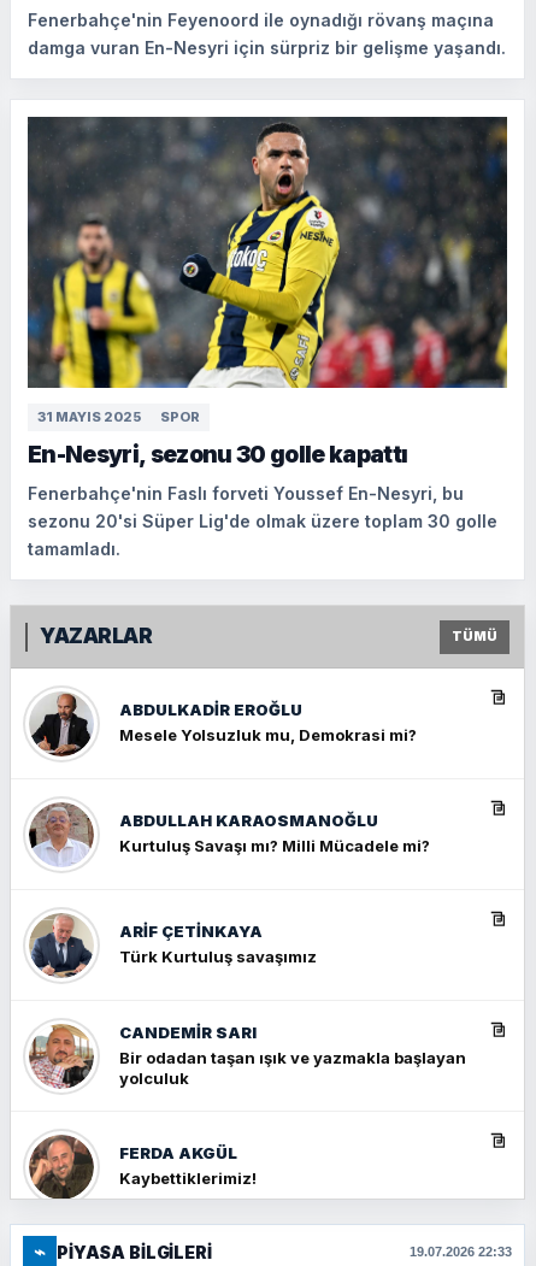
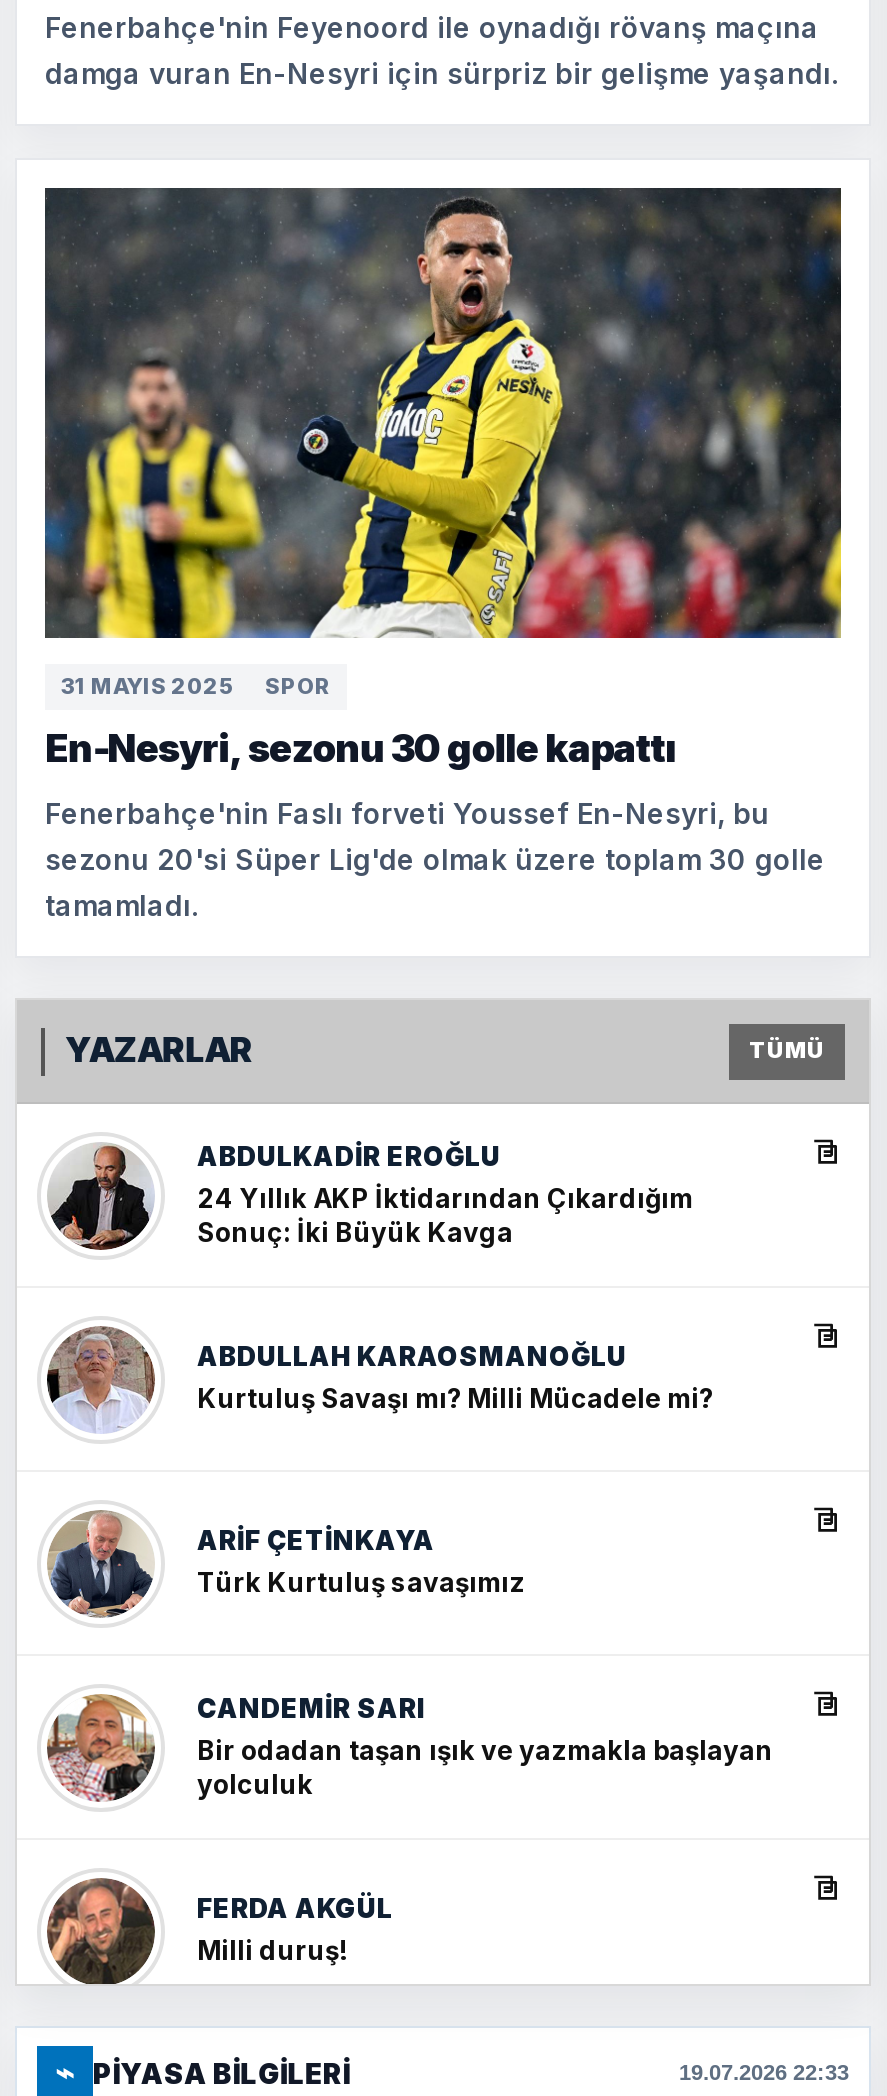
- Mesele Yolsuzluk mu, Demokrasi mi?
+ 24 Yıllık AKP İktidarından Çıkardığım
+ Sonuç: İki Büyük Kavga

- Kaybettiklerimiz!
+ Milli duruş!
